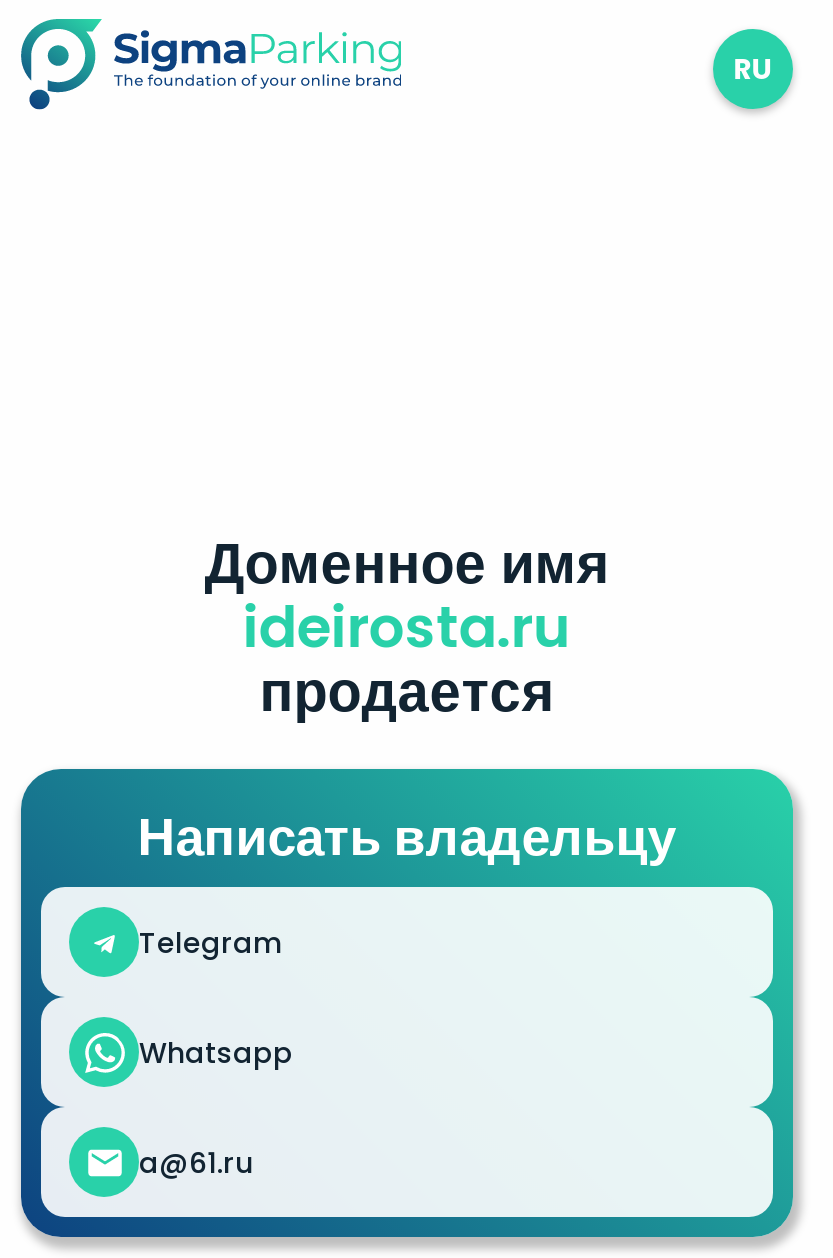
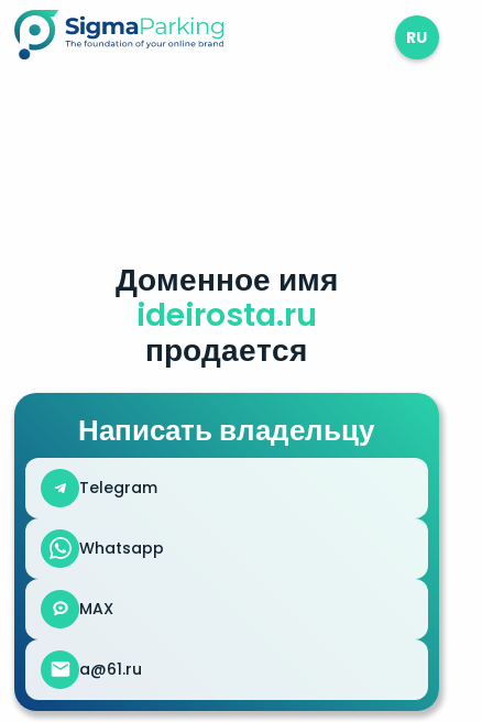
moved up: Доменное имя | ideirosta.ru | продается | Написать владельцу | Telegram | Whatsapp

+ MAX
